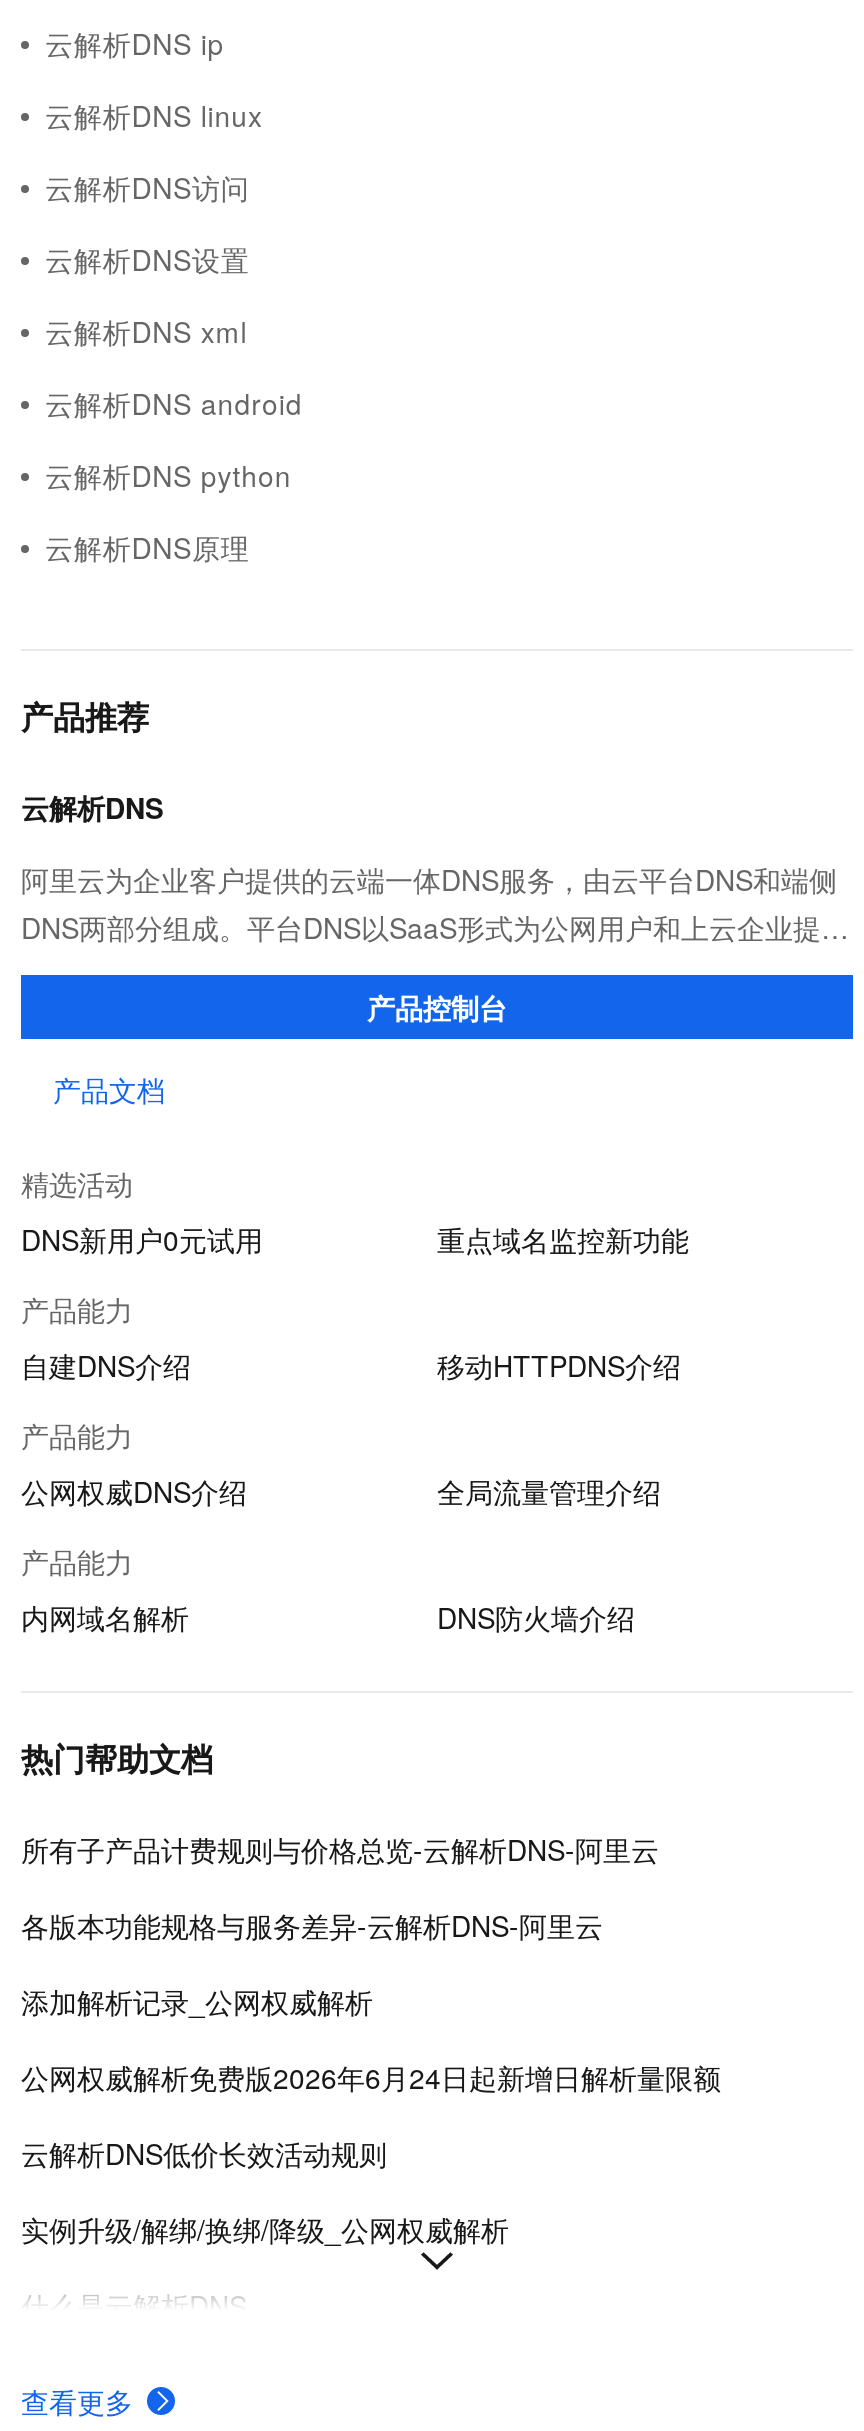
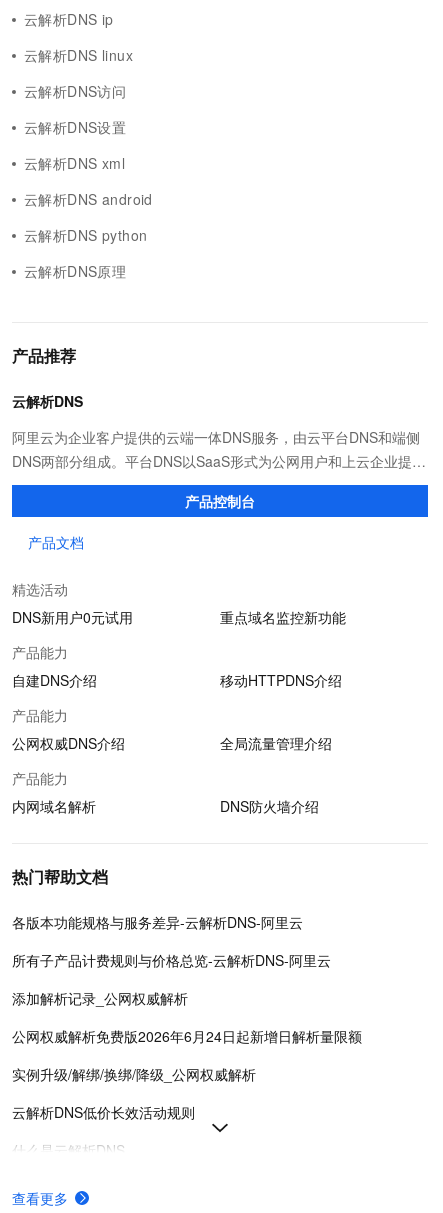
moved down: 所有子产品计费规则与价格总览-云解析DNS-阿里云

moved up: 各版本功能规格与服务差异-云解析DNS-阿里云

moved down: 云解析DNS低价长效活动规则

moved up: 实例升级/解绑/换绑/降级_公网权威解析
